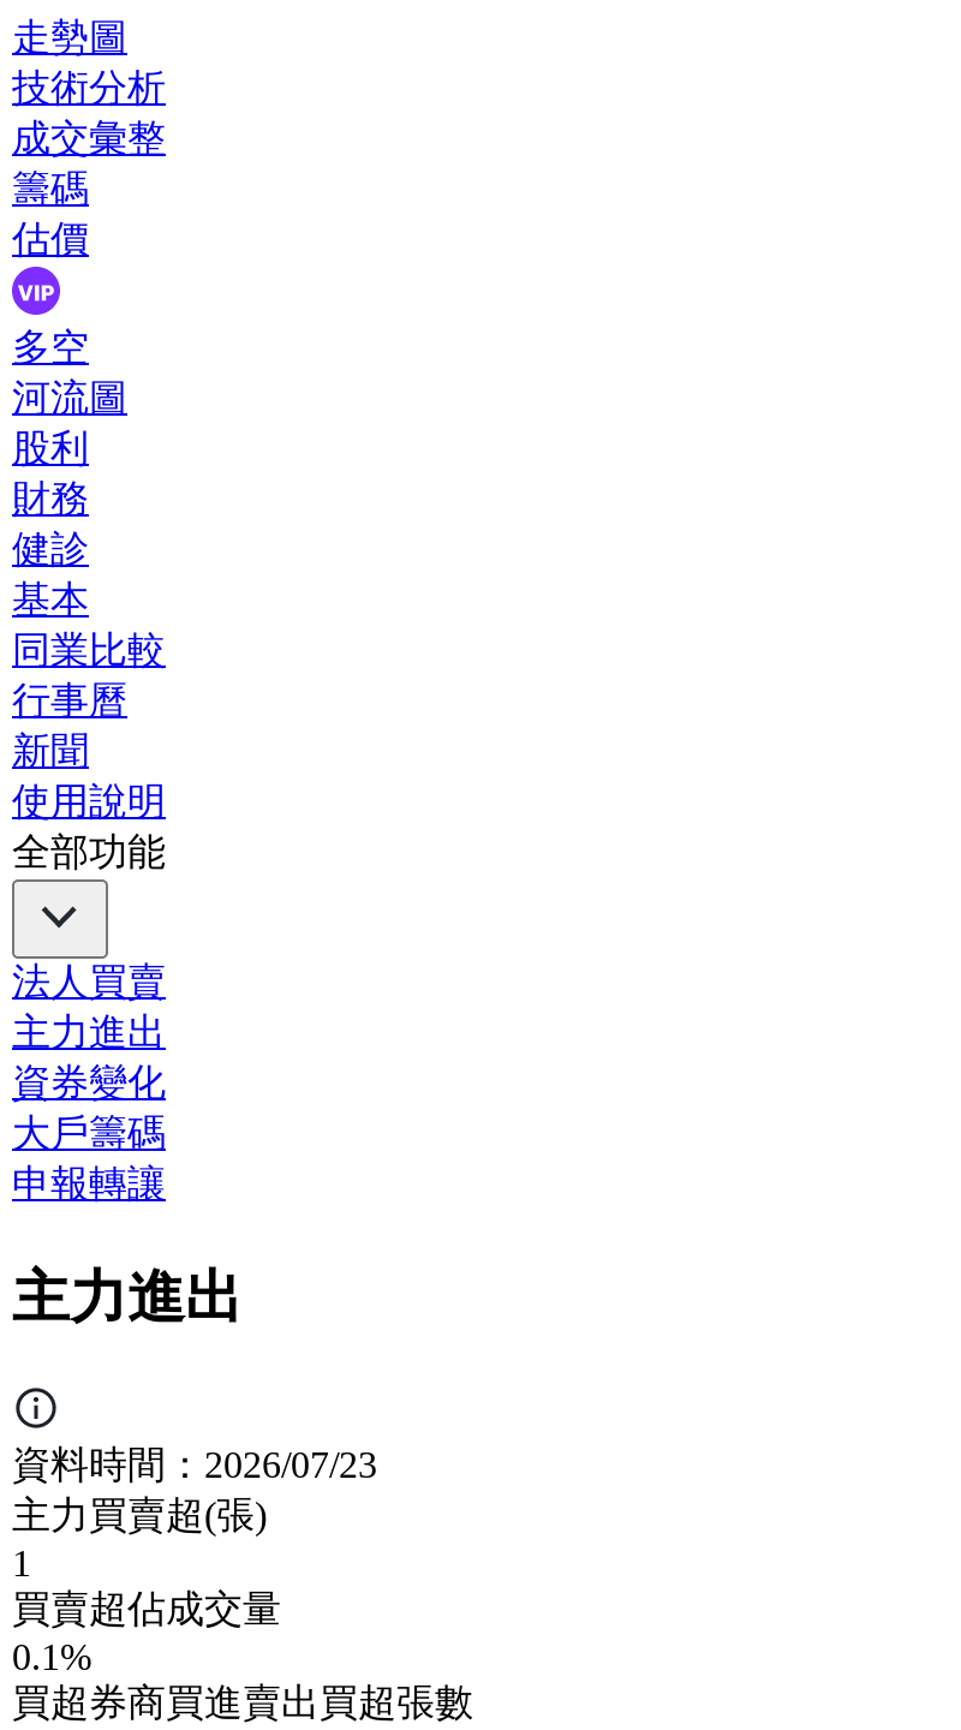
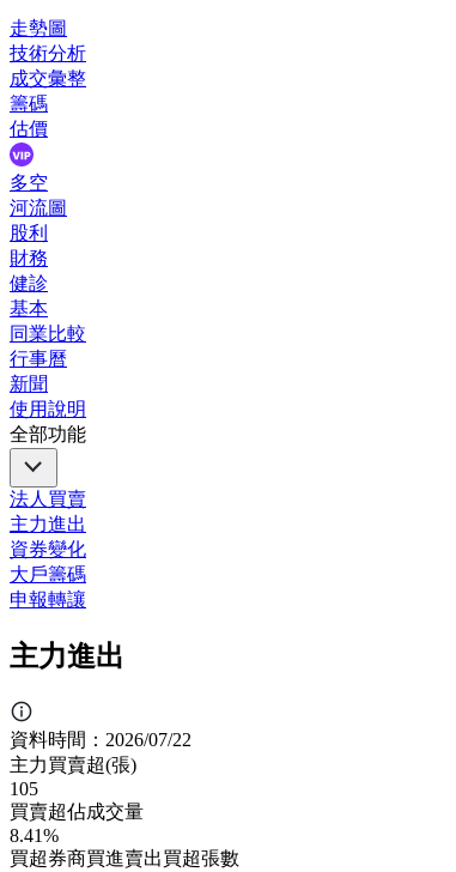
- 資料時間：2026/07/23
+ 資料時間：2026/07/22

- 1
+ 105

- 0.1%
+ 8.41%
